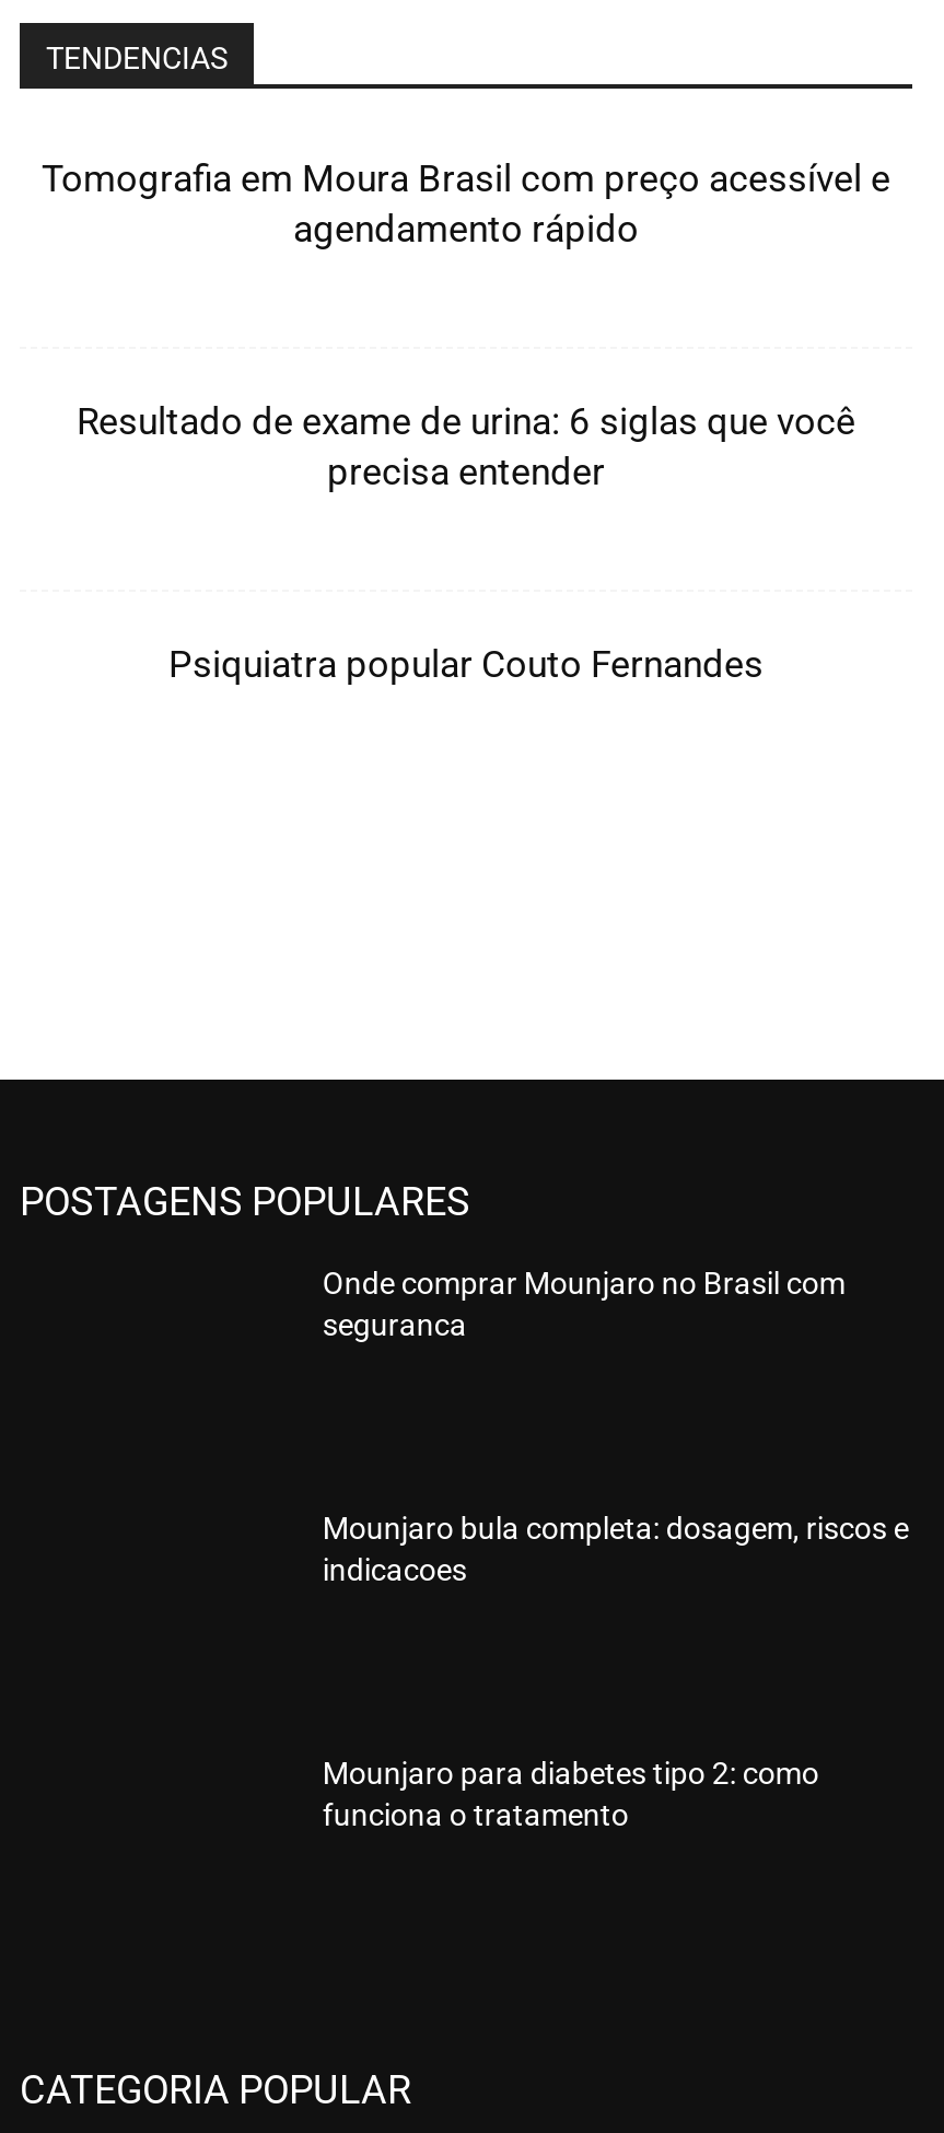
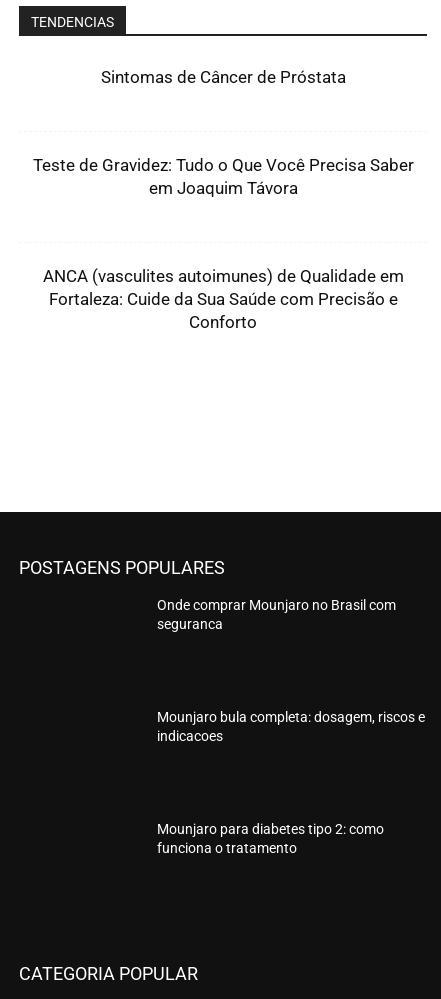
- Tomografia em Moura Brasil com preço acessível e
- agendamento rápido
+ Sintomas de Câncer de Próstata

- Resultado de exame de urina: 6 siglas que você
- precisa entender
+ Teste de Gravidez: Tudo o Que Você Precisa Saber
+ em Joaquim Távora

- Psiquiatra popular Couto Fernandes
+ ANCA (vasculites autoimunes) de Qualidade em
+ Fortaleza: Cuide da Sua Saúde com Precisão e
+ Conforto
